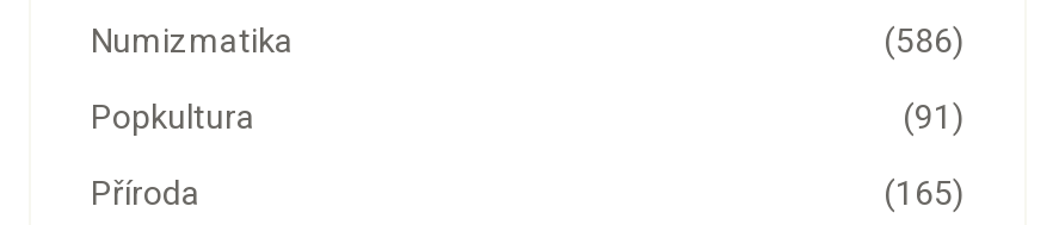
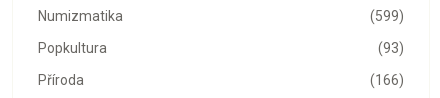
- (586)
+ (599)

- (91)
+ (93)

- (165)
+ (166)
